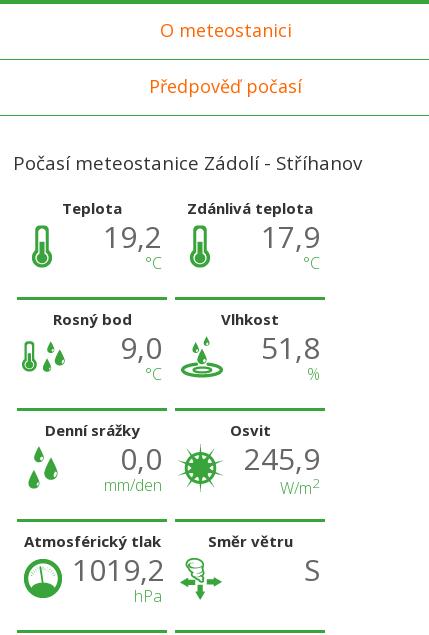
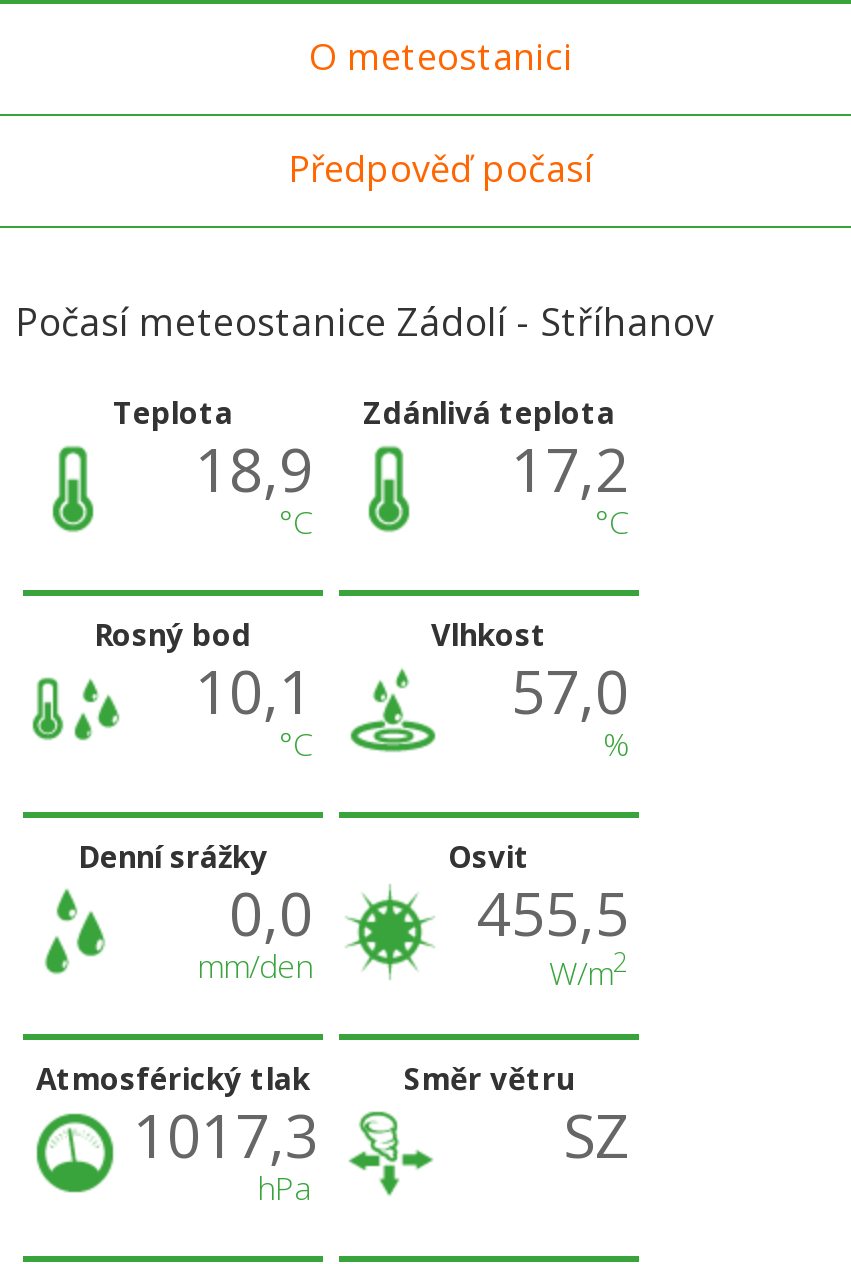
- 19,2
+ 18,9

- 17,9
+ 17,2

- 9,0
+ 10,1

- 51,8
+ 57,0

- 0,0 245,9
+ 0,0 455,5

- 1019,2
+ 1017,3

- S
+ SZ
